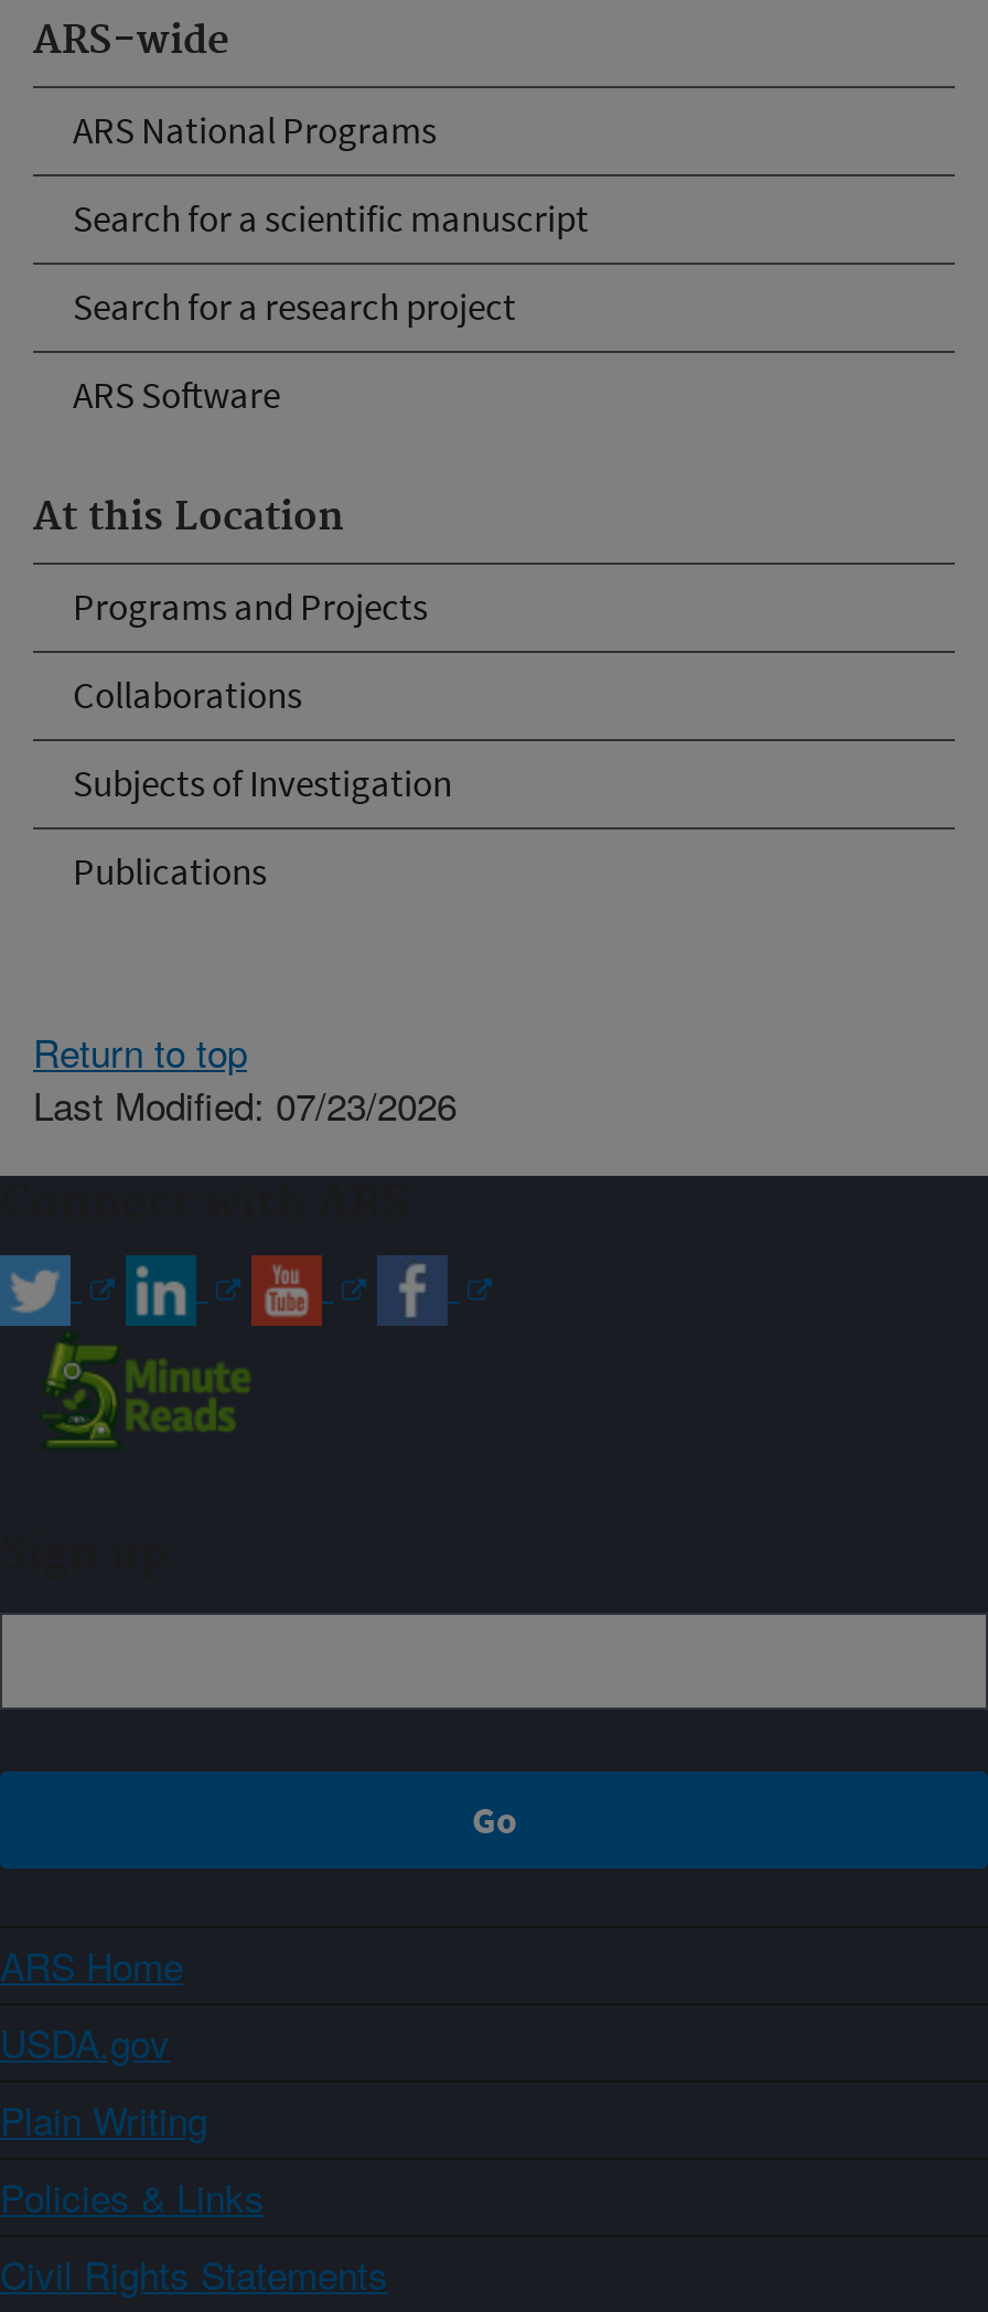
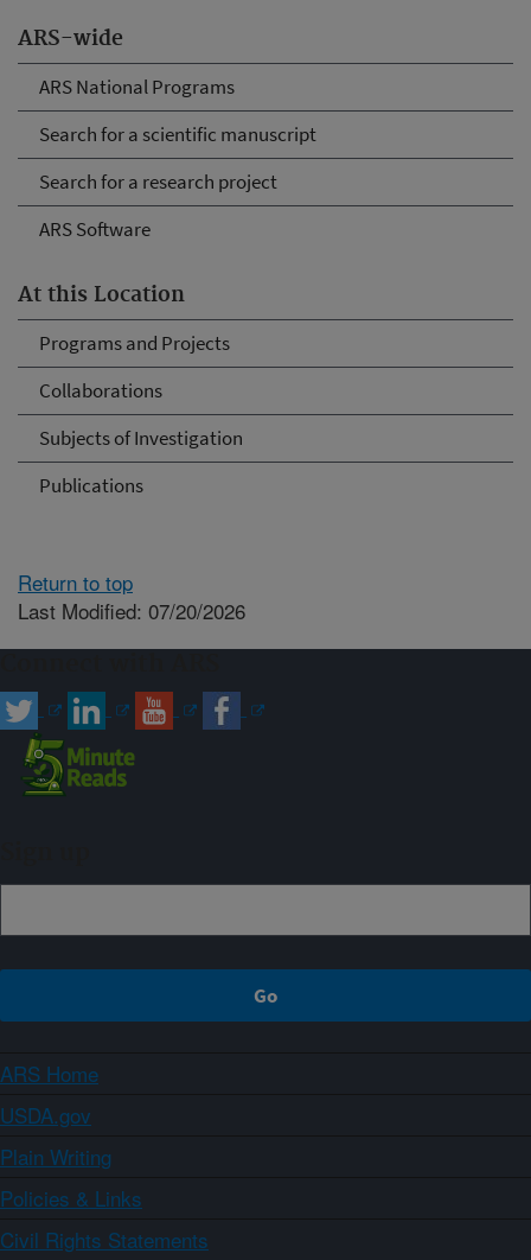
- Last Modified: 07/23/2026
+ Last Modified: 07/20/2026
